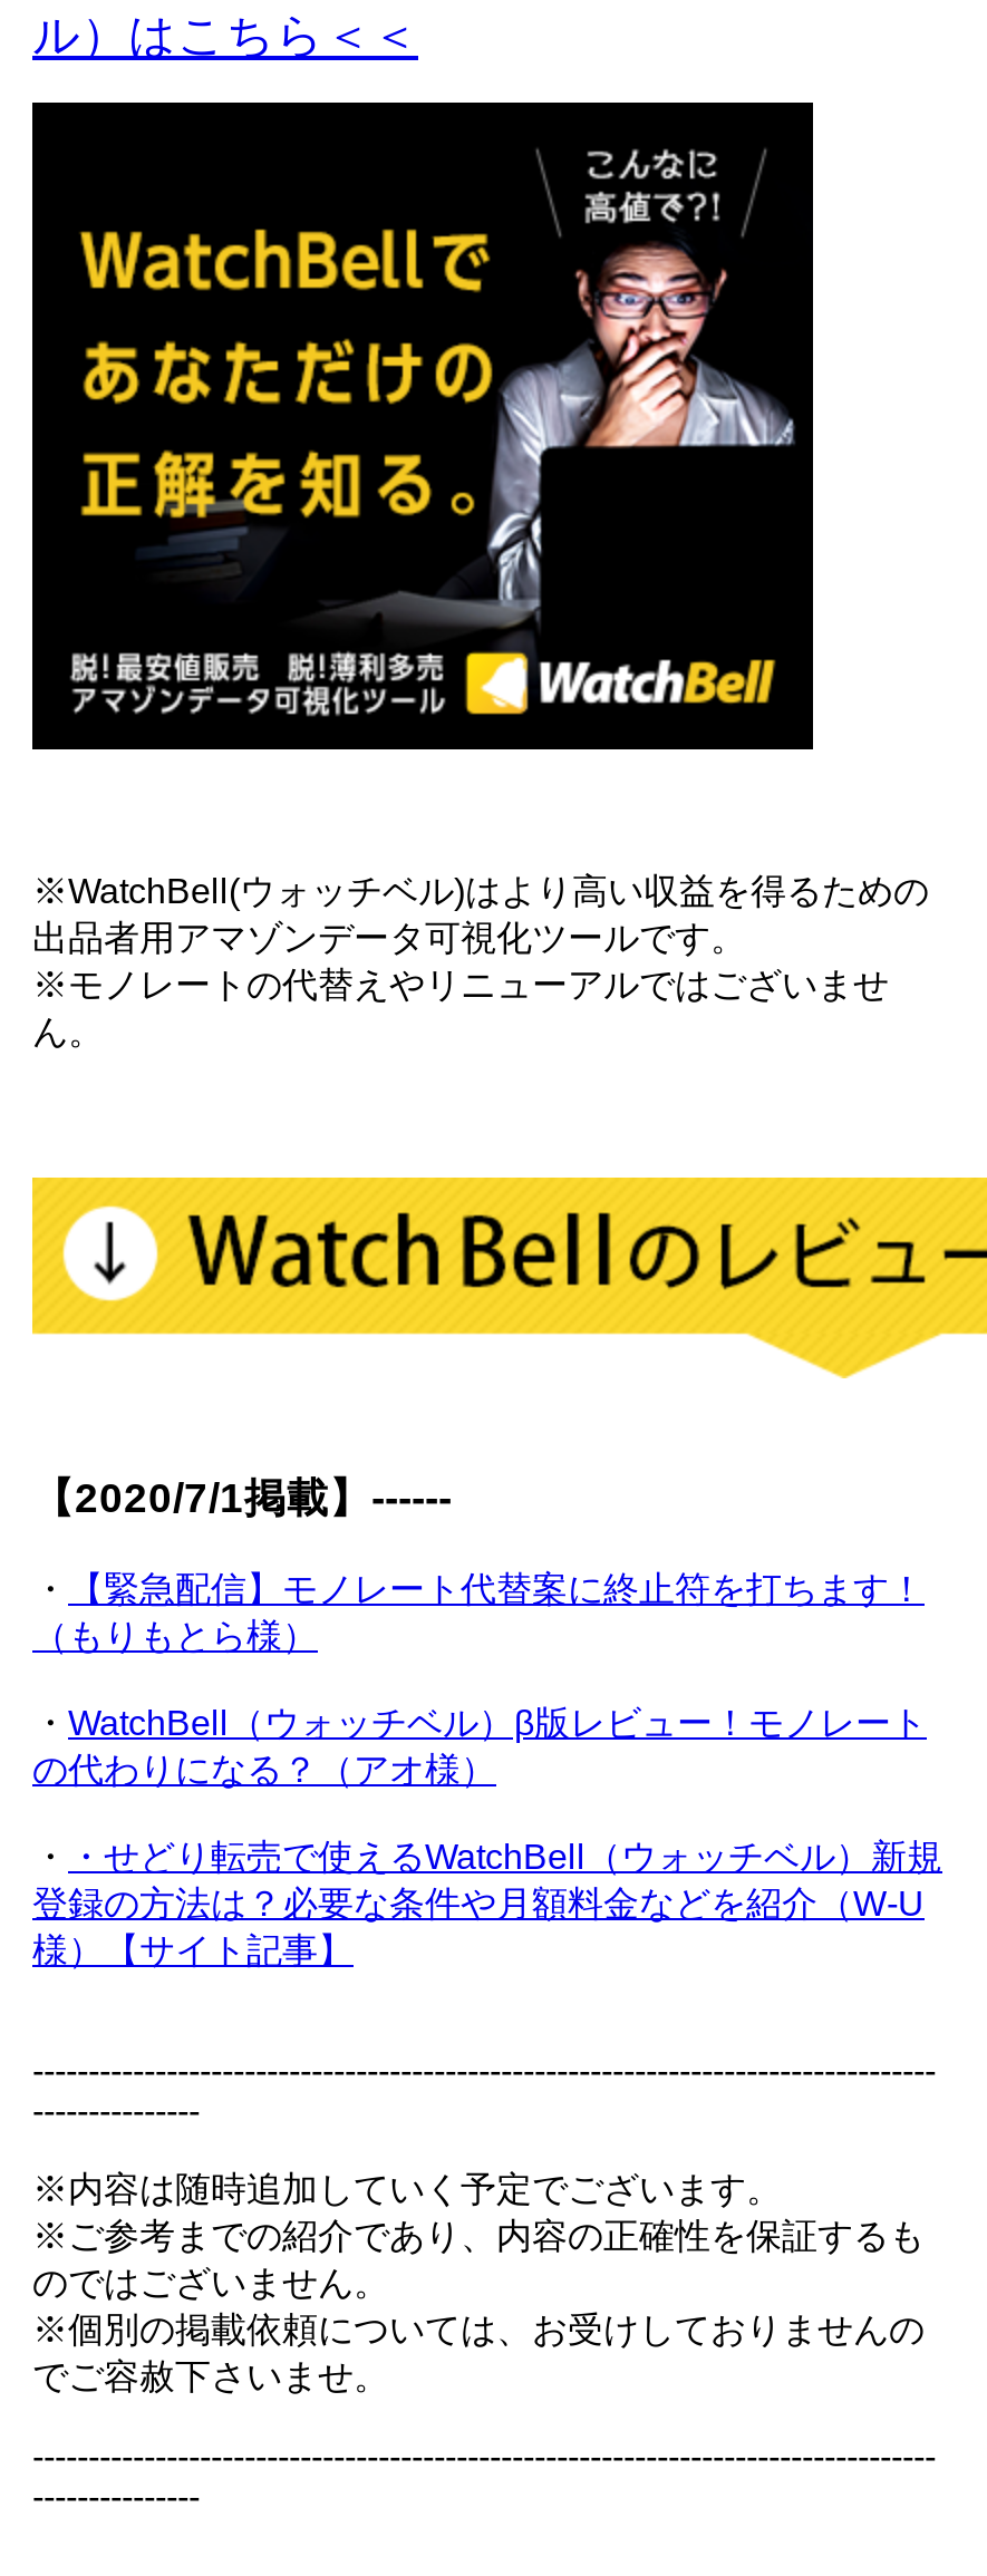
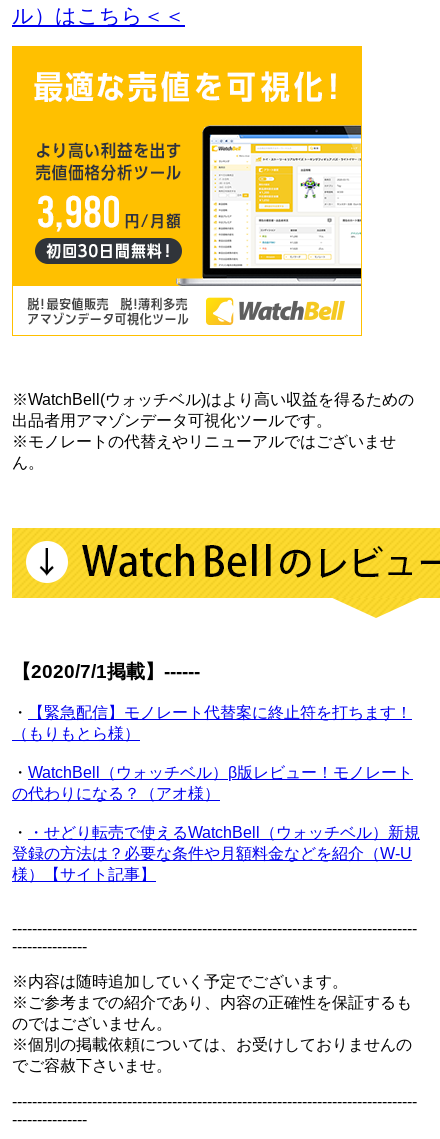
- [image]
+ [image]
